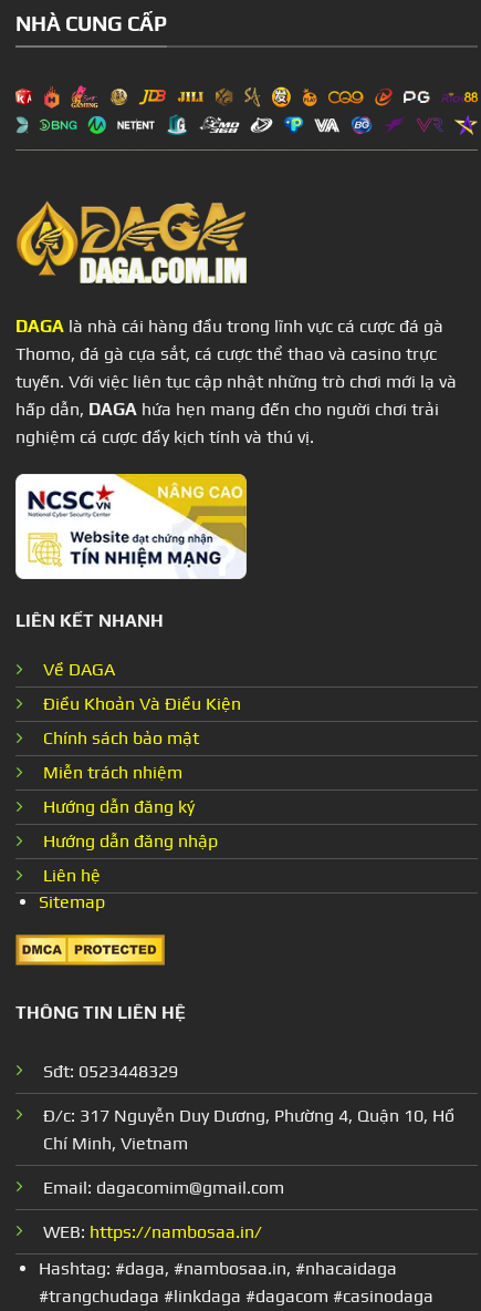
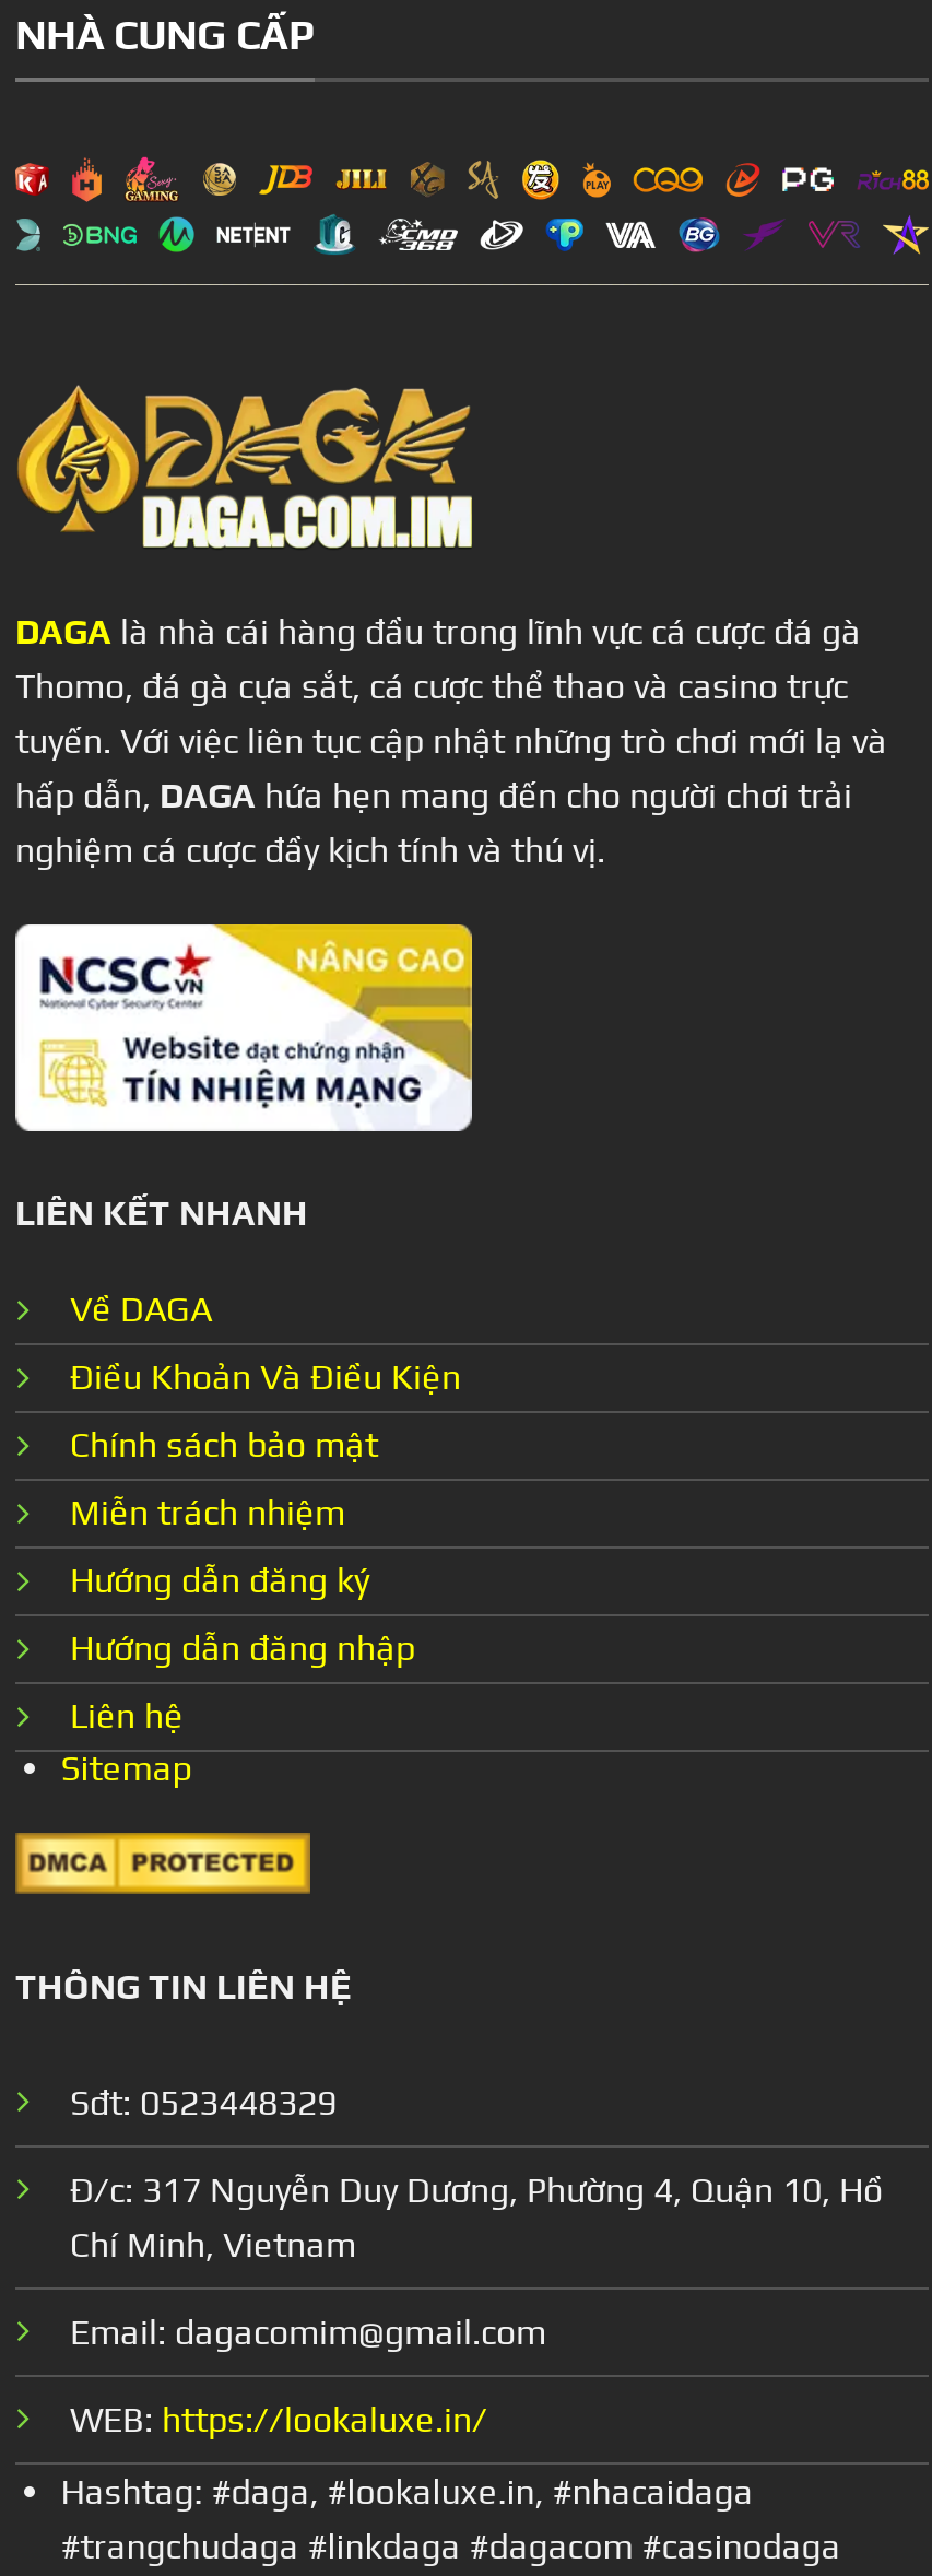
- WEB: https://nambosaa.in/
+ WEB: https://lookaluxe.in/

- Hashtag: #daga, #nambosaa.in, #nhacaidaga
+ Hashtag: #daga, #lookaluxe.in, #nhacaidaga
